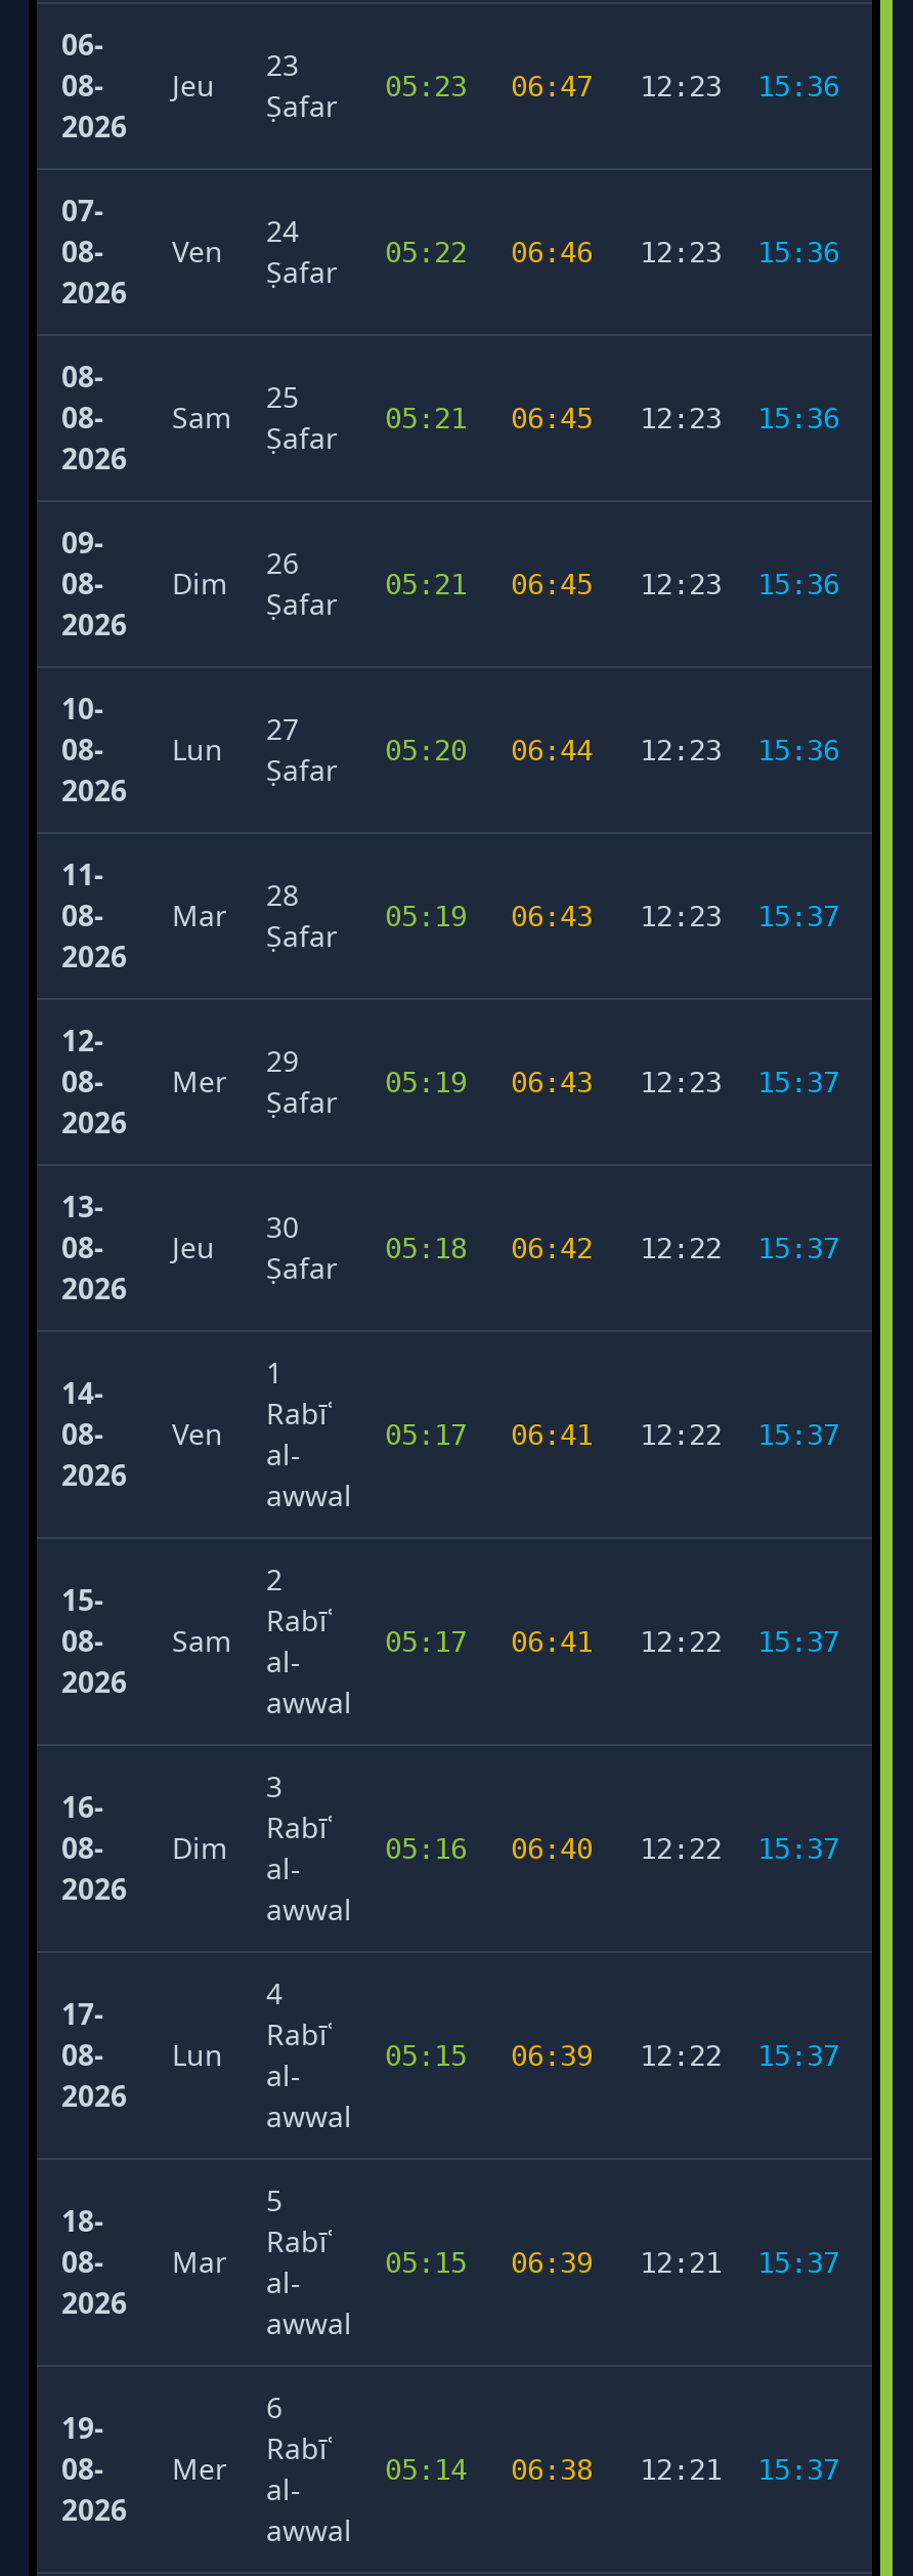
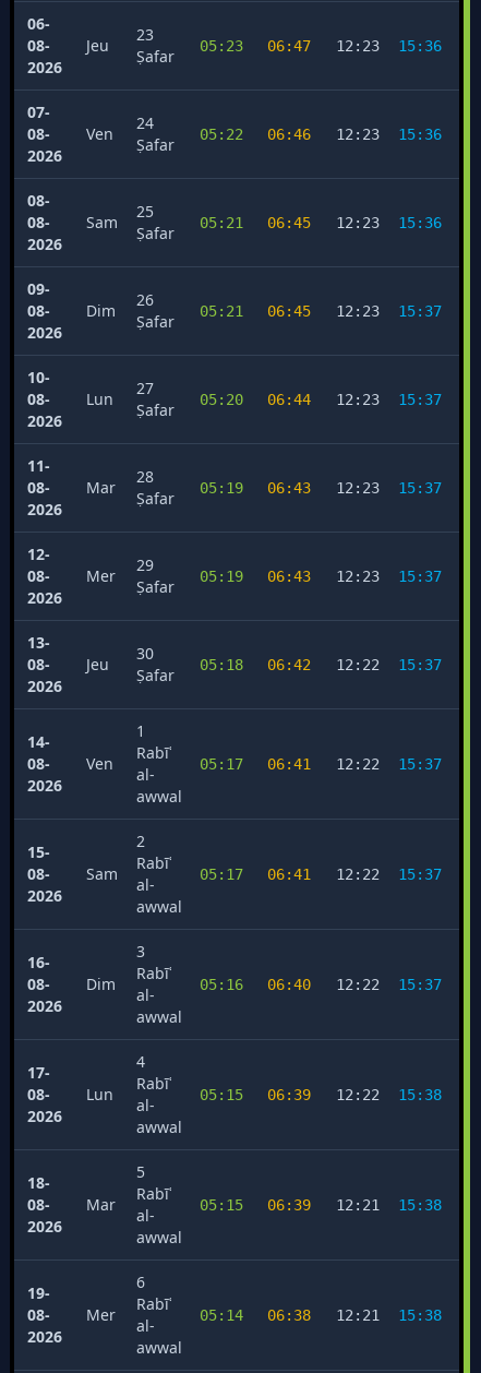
- 15:36
+ 15:37

- 15:36
+ 15:37

- 15:37
+ 15:38

- 15:37
+ 15:38

- 15:37
+ 15:38
